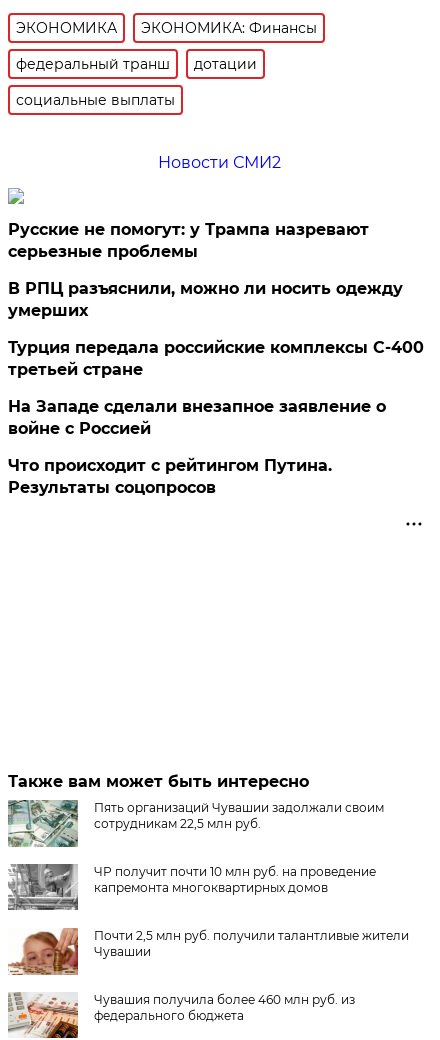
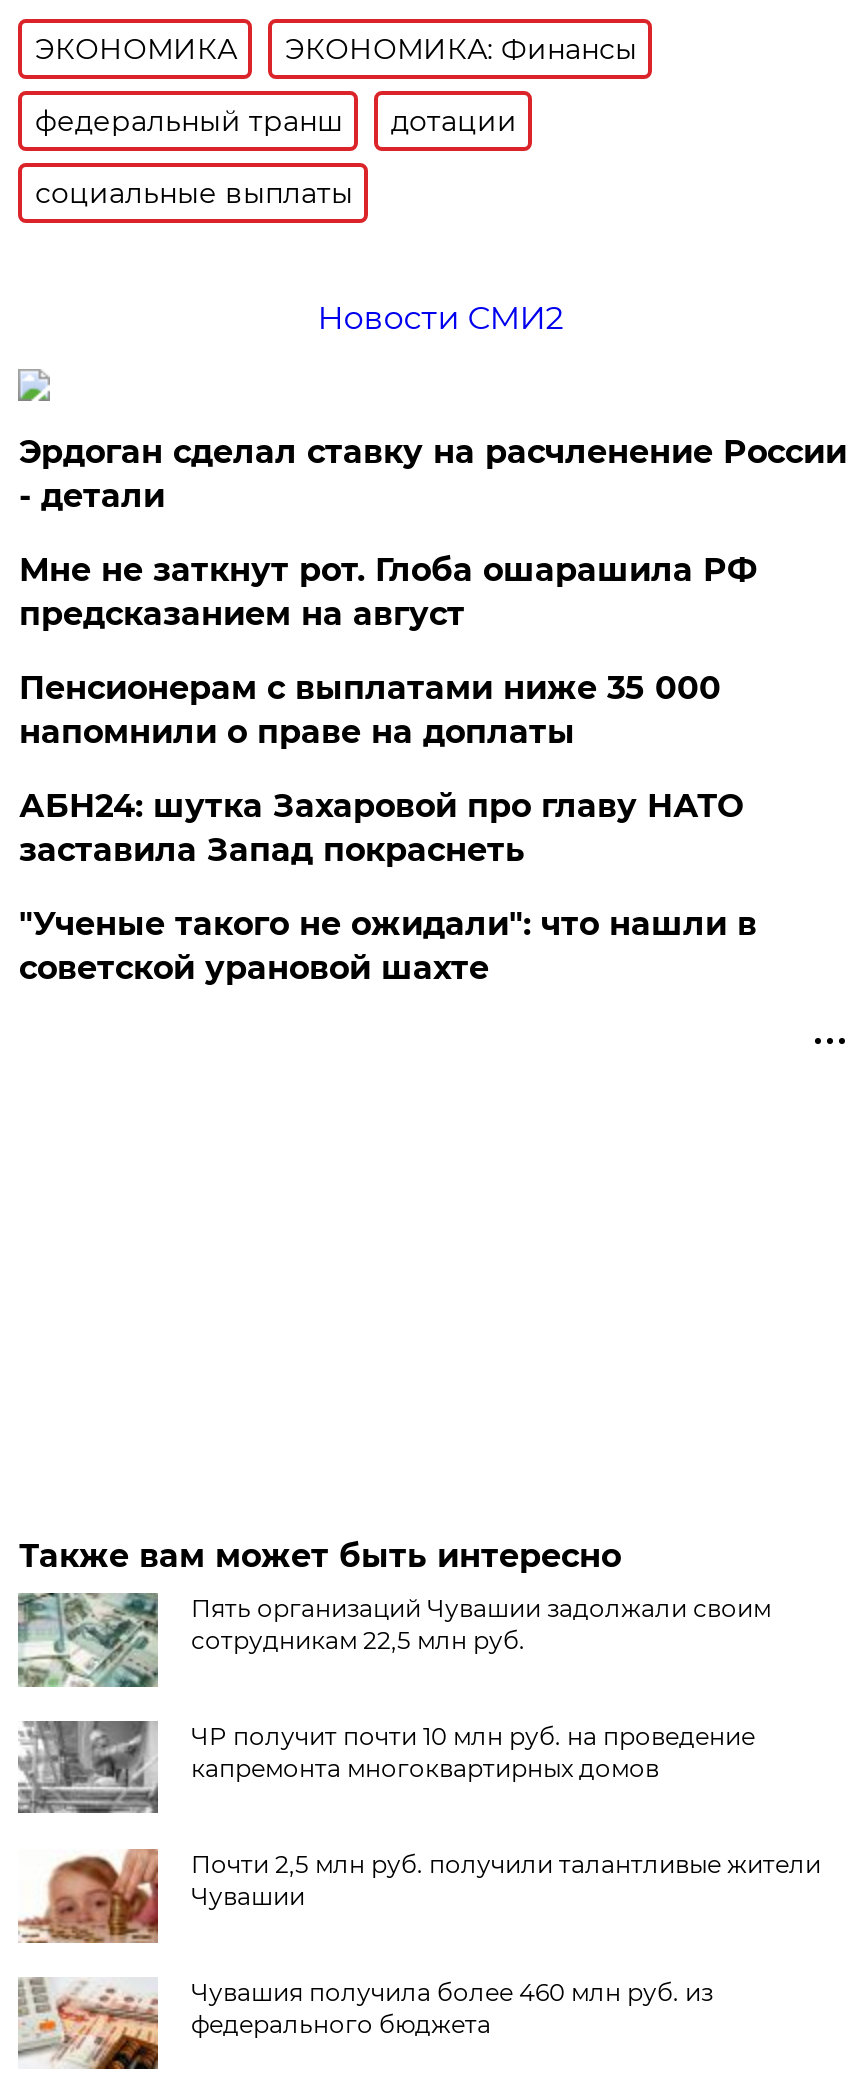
- Русские не помогут: у Трампа назревают
- серьезные проблемы
+ Эрдоган сделал ставку на расчленение России
+ - детали

- В РПЦ разъяснили, можно ли носить одежду
- умерших
+ Мне не заткнут рот. Глоба ошарашила РФ
+ предсказанием на август

- Турция передала российские комплексы С-400
- третьей стране
+ Пенсионерам с выплатами ниже 35 000
+ напомнили о праве на доплаты

- На Западе сделали внезапное заявление о
- войне с Россией
+ АБН24: шутка Захаровой про главу НАТО
+ заставила Запад покраснеть

- Что происходит с рейтингом Путина.
- Результаты соцопросов
+ "Ученые такого не ожидали": что нашли в
+ советской урановой шахте
